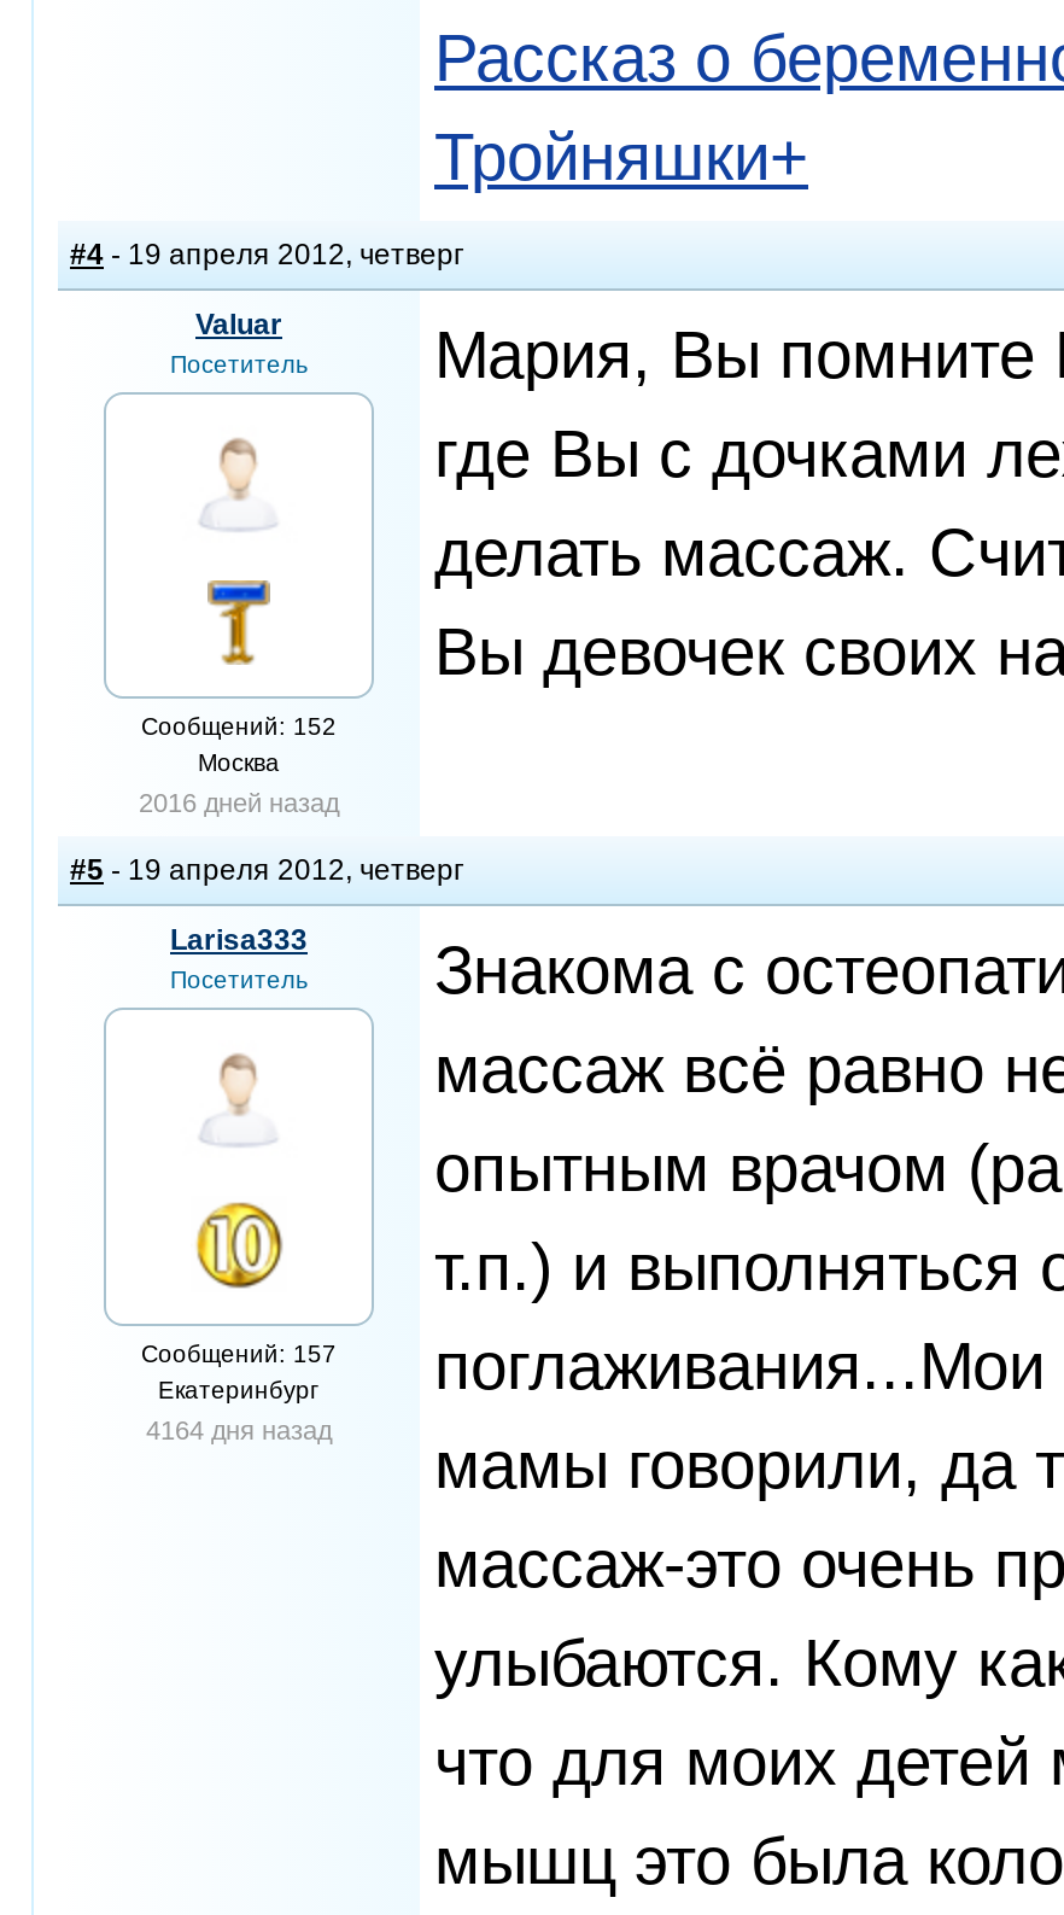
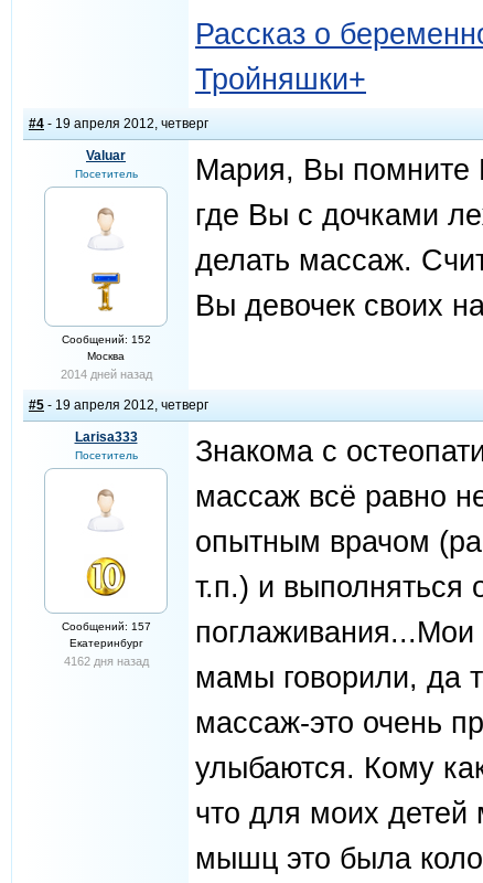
- 2016 дней назад
+ 2014 дней назад

- 4164 дня назад
+ 4162 дня назад
